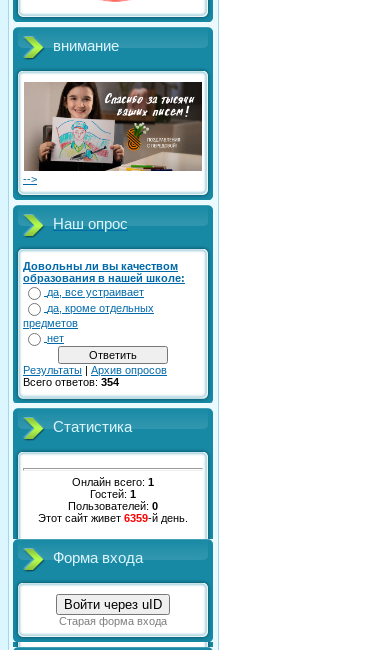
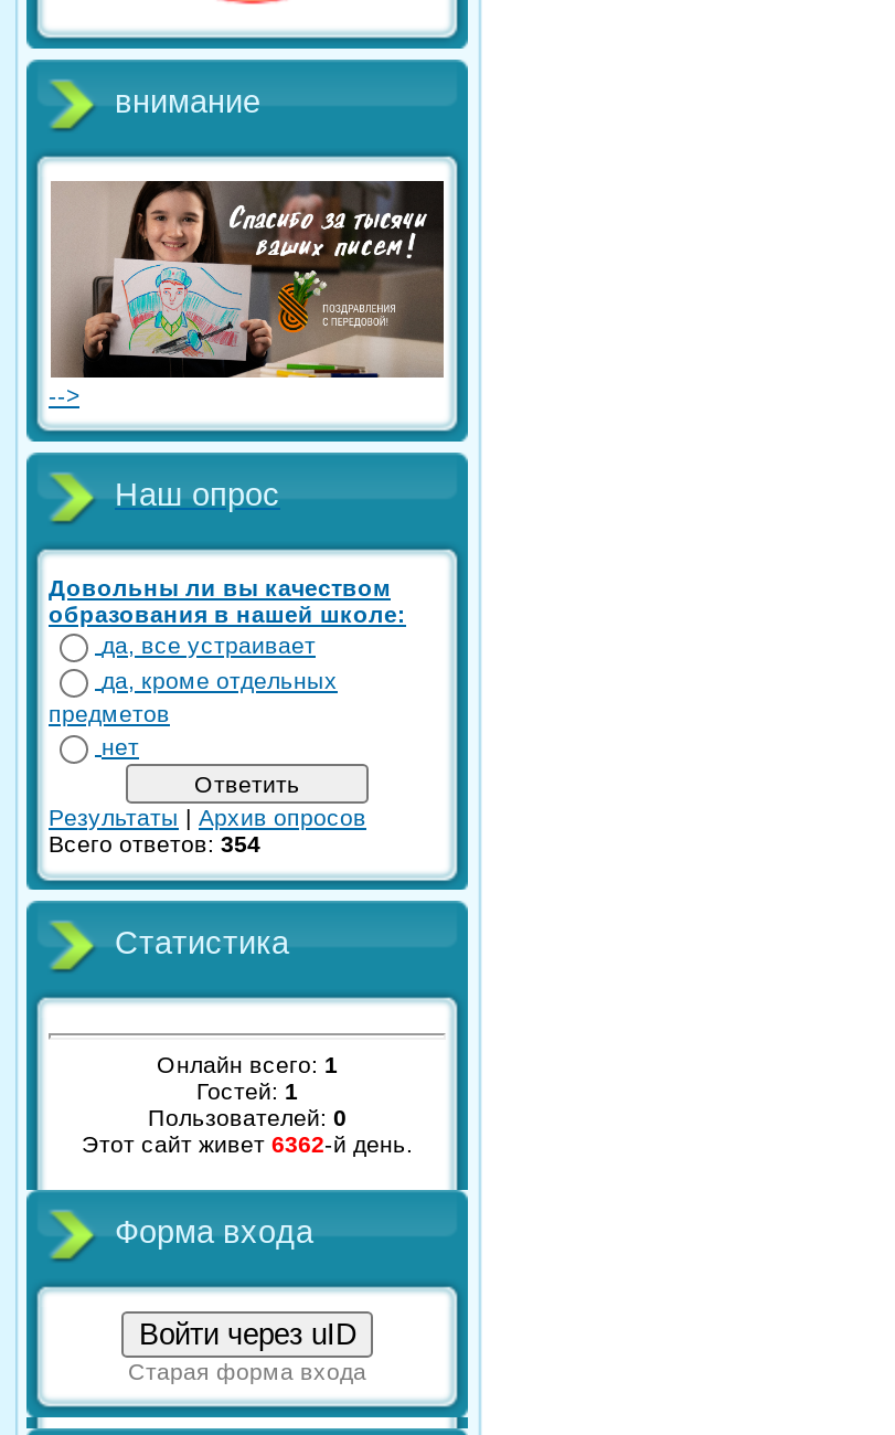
- Этот сайт живет 6359-й день.
+ Этот сайт живет 6362-й день.
